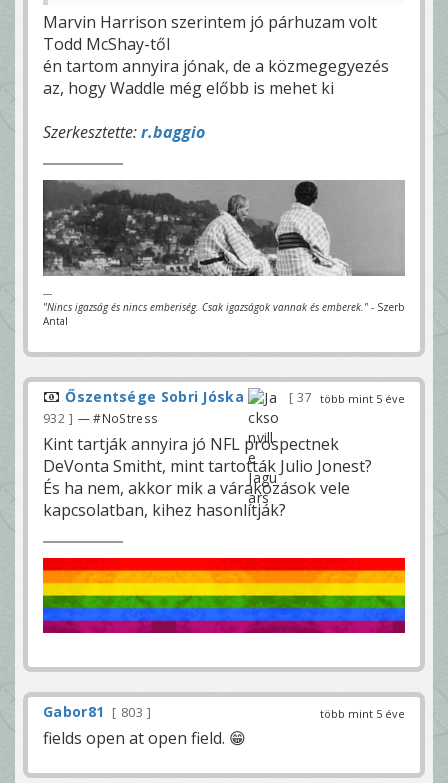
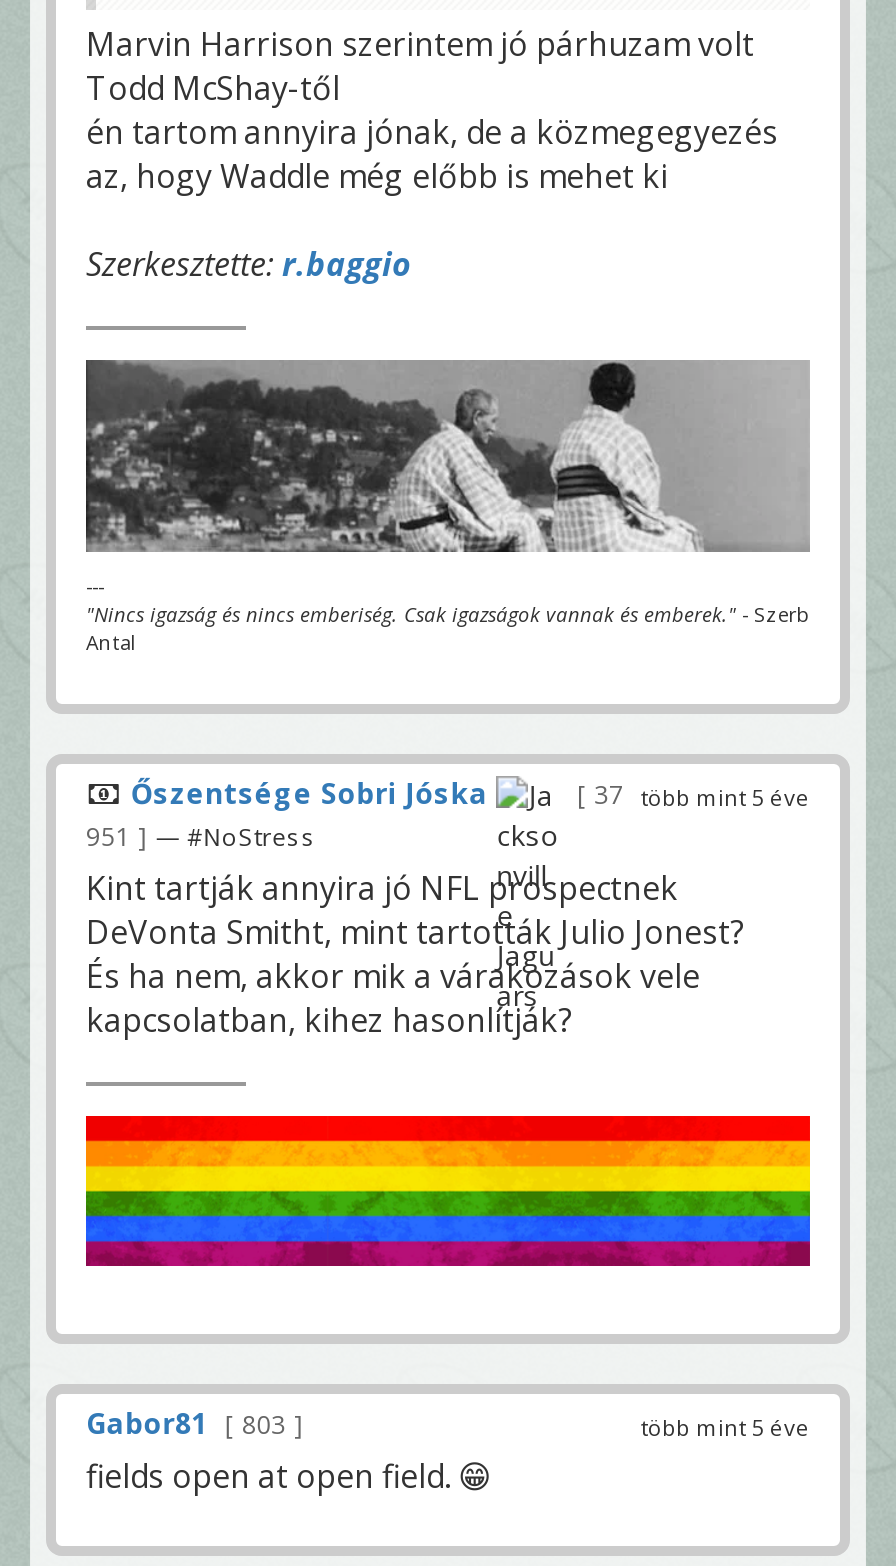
- 932 — #NoStress
+ 951 — #NoStress
